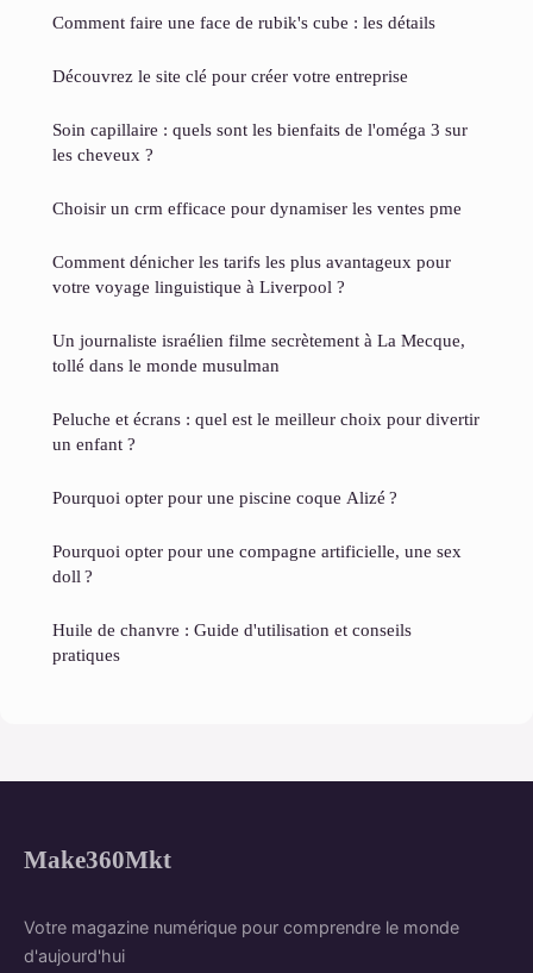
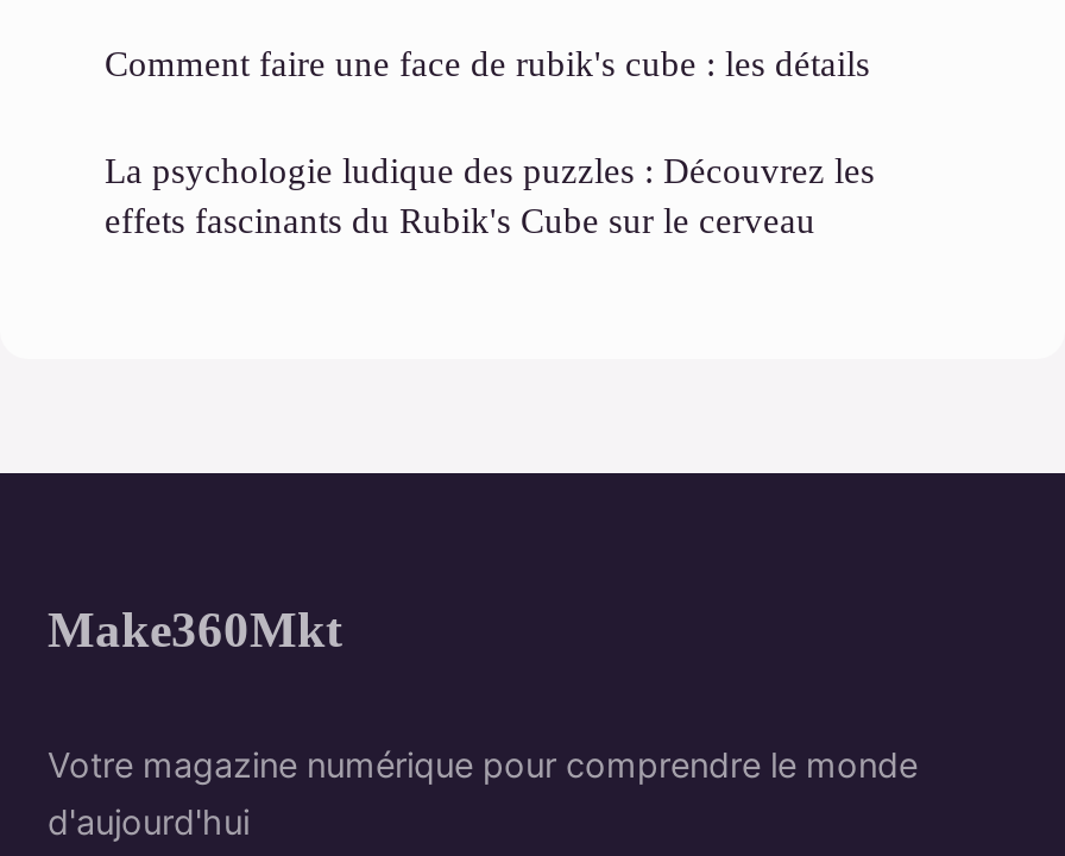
- Découvrez le site clé pour créer votre entreprise
- Soin capillaire : quels sont les bienfaits de l'oméga 3 sur
- les cheveux ?
- Choisir un crm efficace pour dynamiser les ventes pme
- Comment dénicher les tarifs les plus avantageux pour
- votre voyage linguistique à Liverpool ?
- Un journaliste israélien filme secrètement à La Mecque,
- tollé dans le monde musulman
- Peluche et écrans : quel est le meilleur choix pour divertir
- un enfant ?
- Pourquoi opter pour une piscine coque Alizé ?
- Pourquoi opter pour une compagne artificielle, une sex
- doll ?
- Huile de chanvre : Guide d'utilisation et conseils
- pratiques
+ La psychologie ludique des puzzles : Découvrez les
+ effets fascinants du Rubik's Cube sur le cerveau
